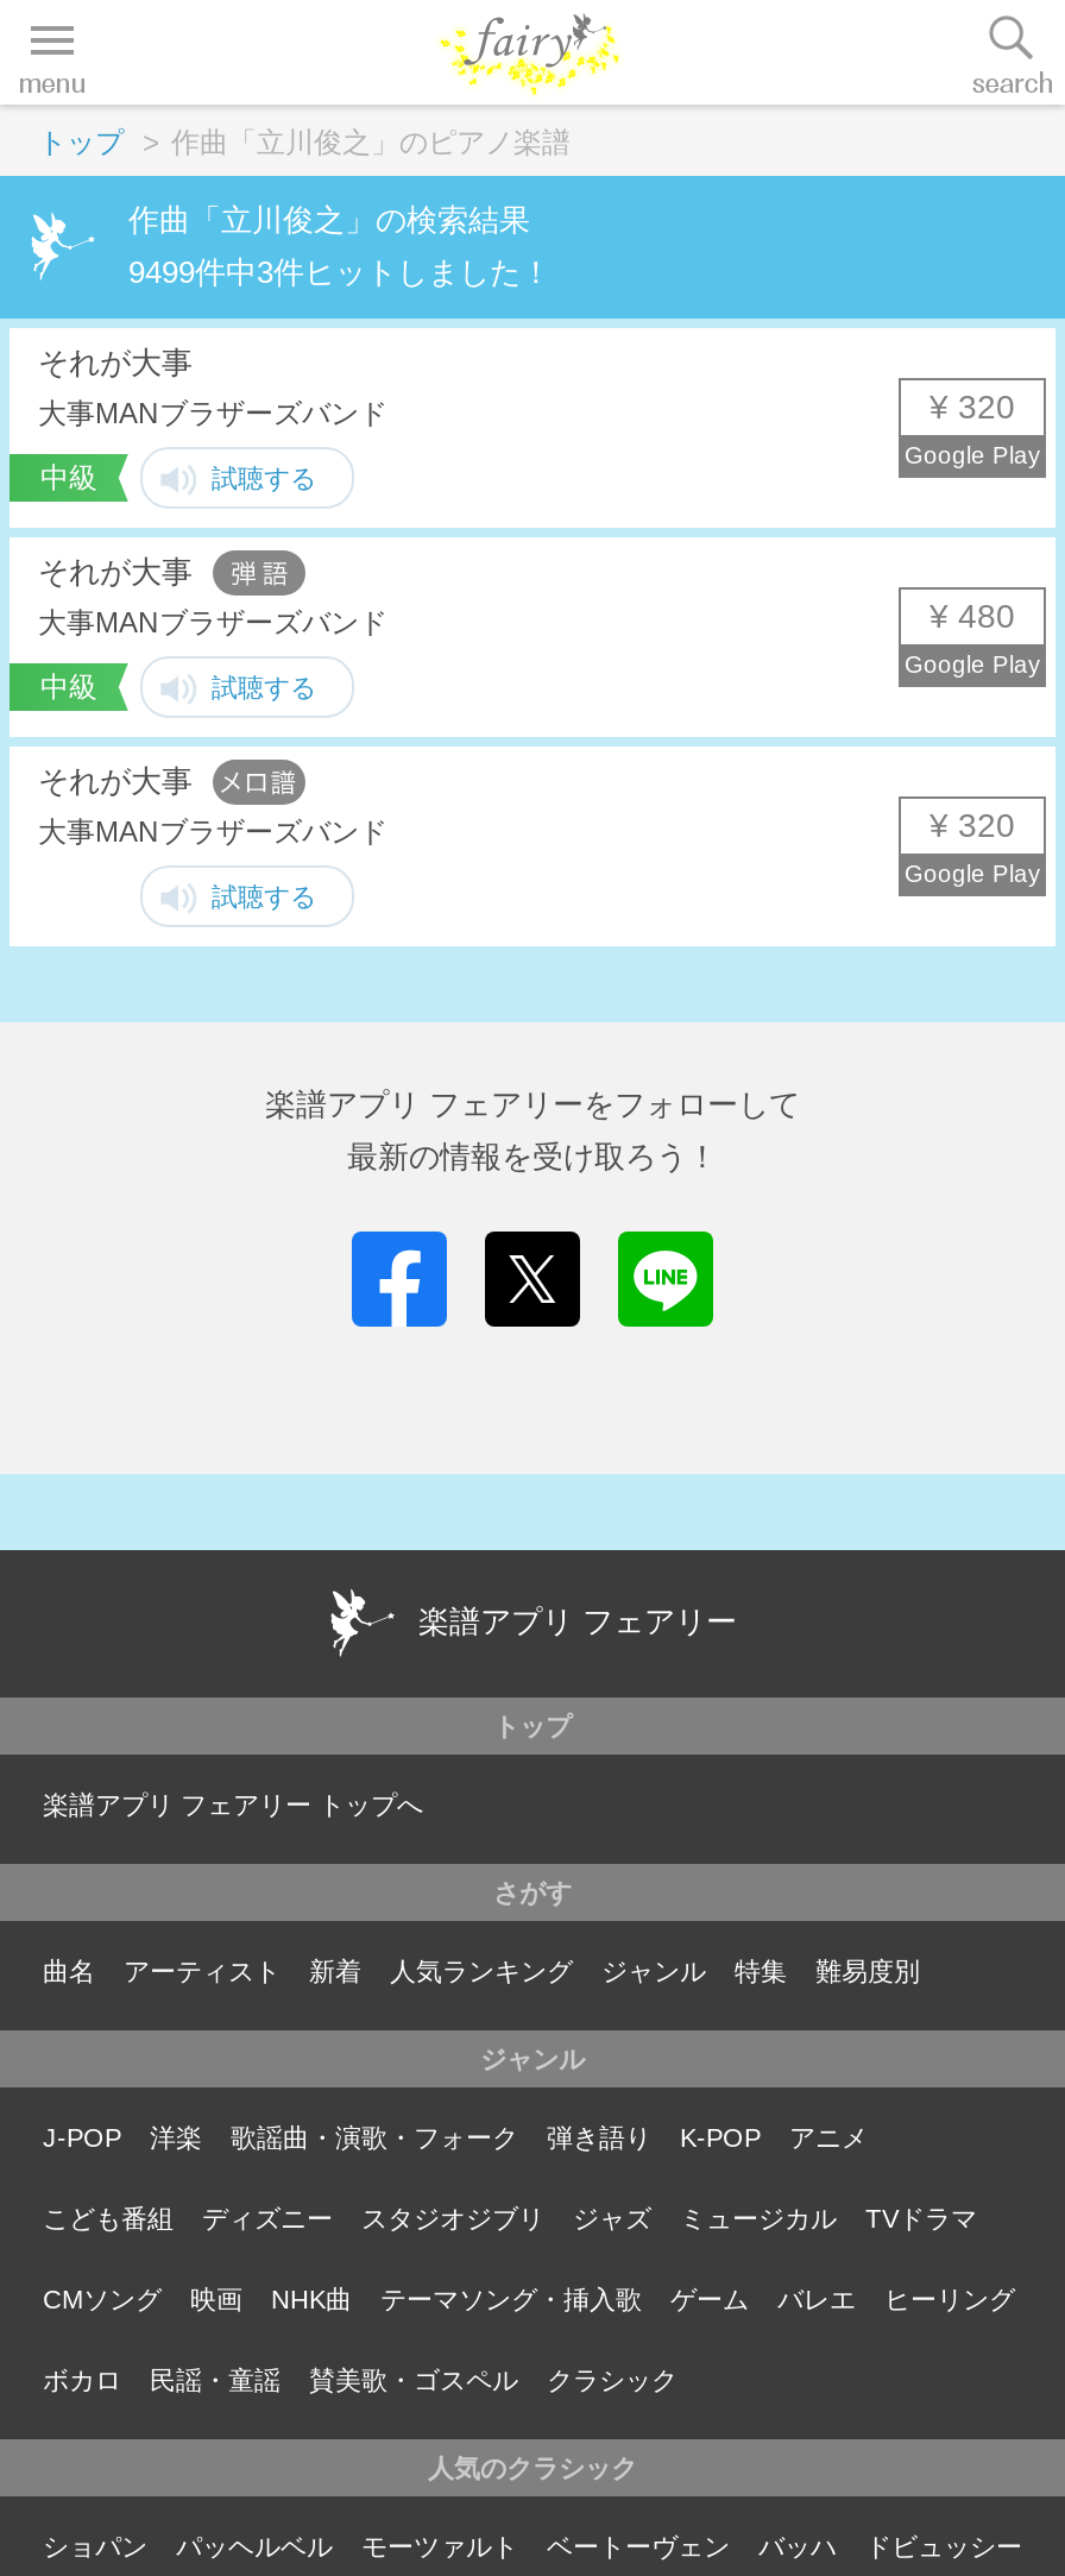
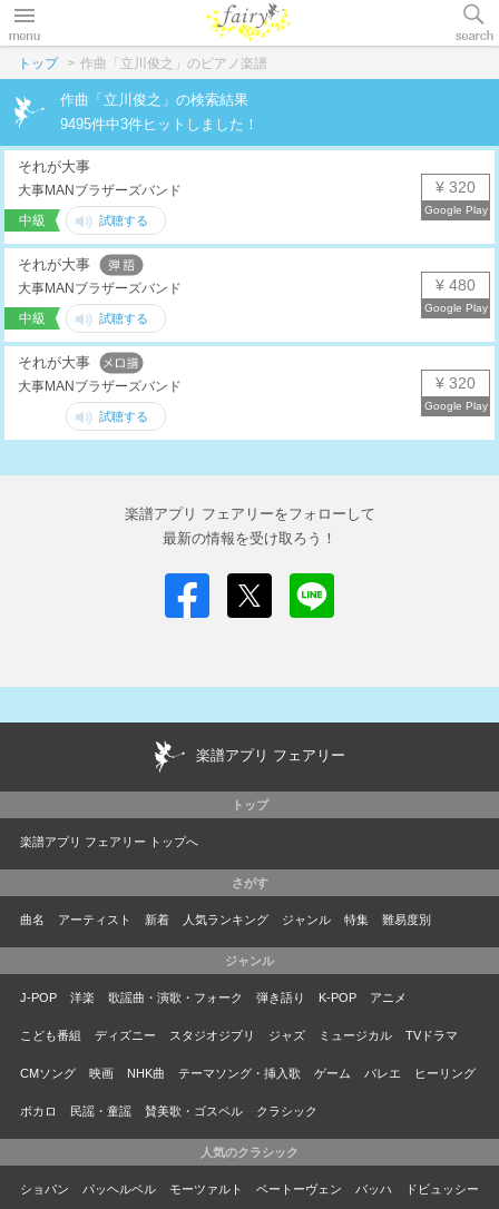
- 9499件中3件ヒットしました！
+ 9495件中3件ヒットしました！
